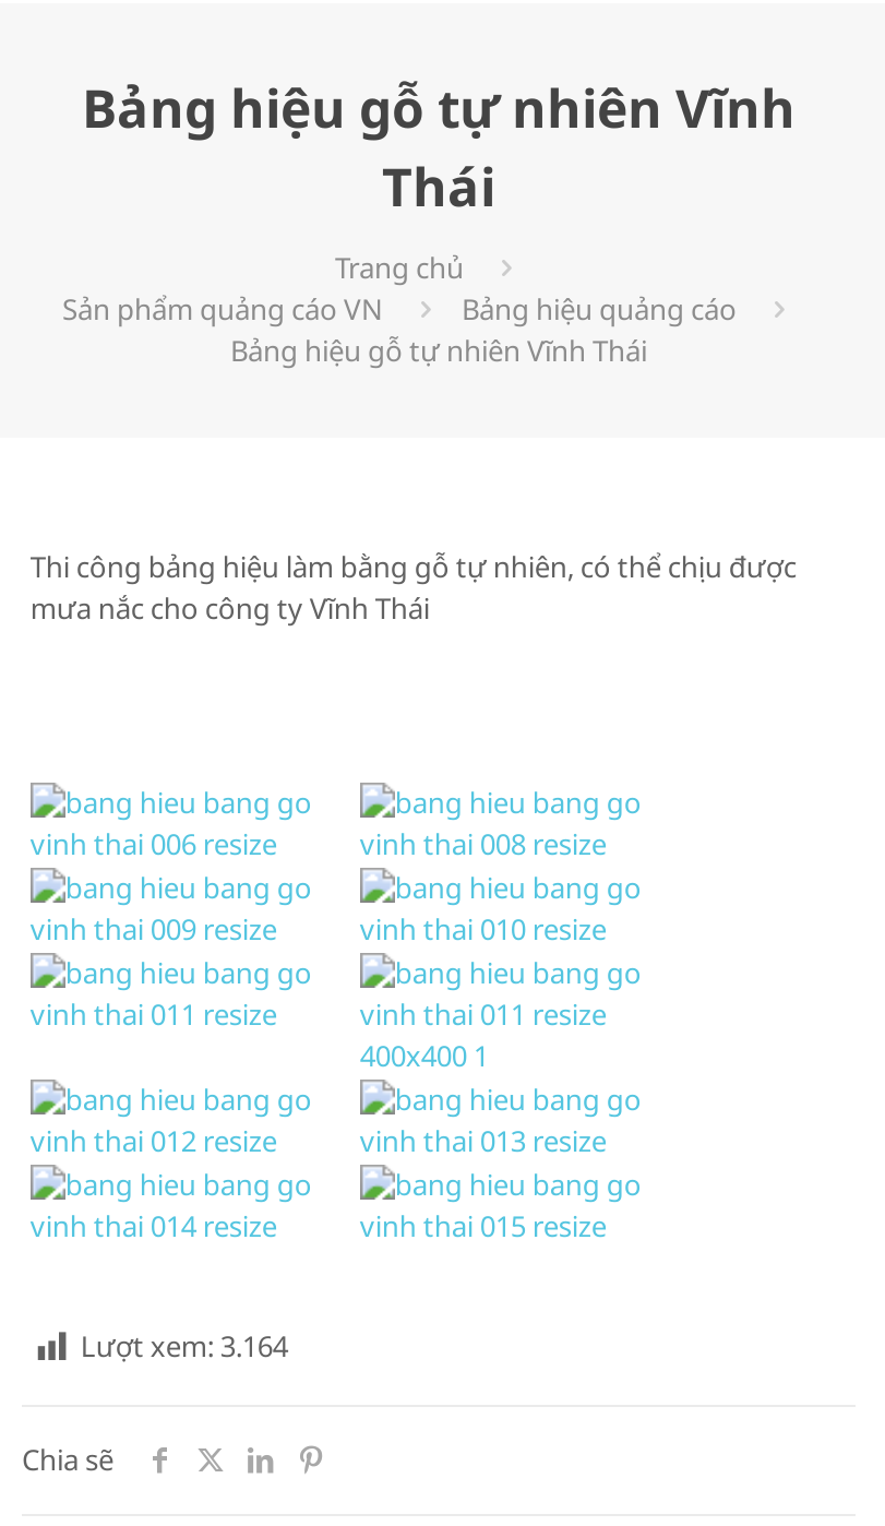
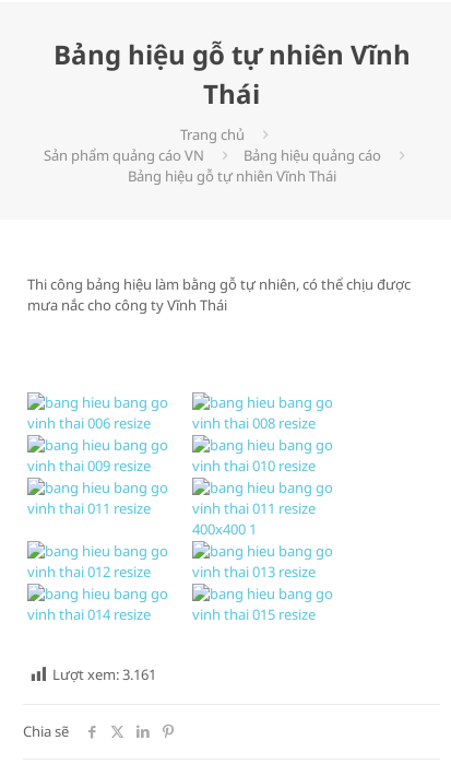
- Lượt xem: 3.164
+ Lượt xem: 3.161
